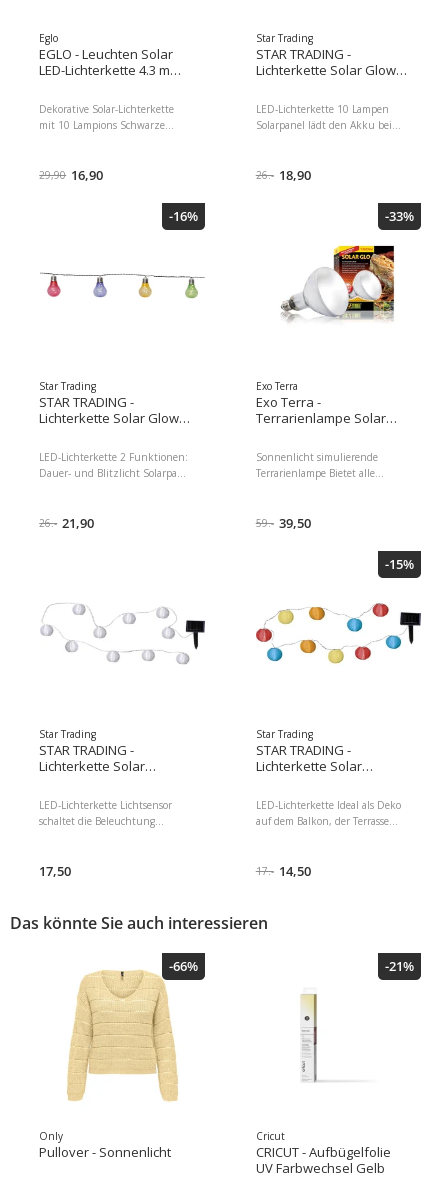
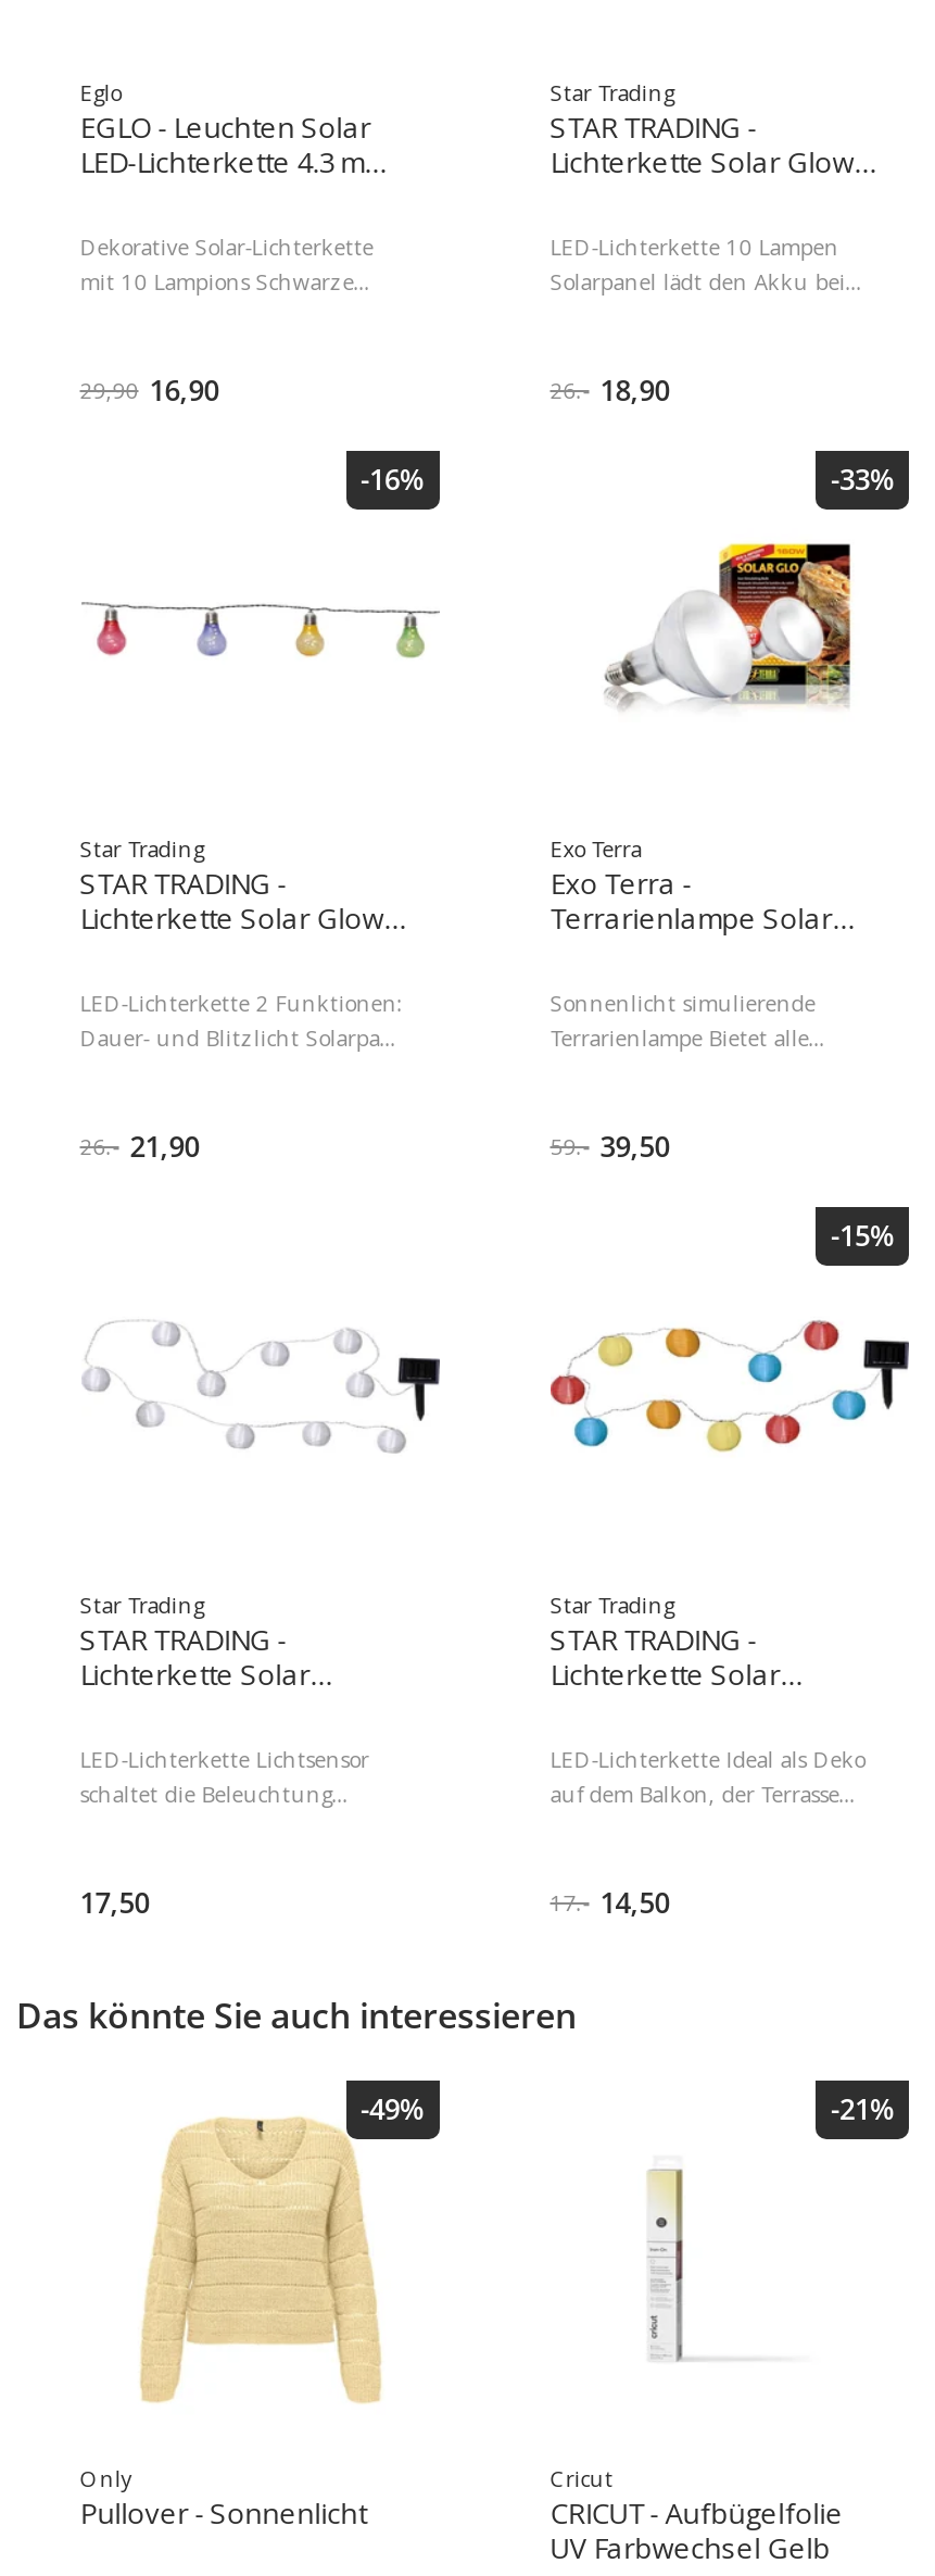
- -66%
+ -49%
